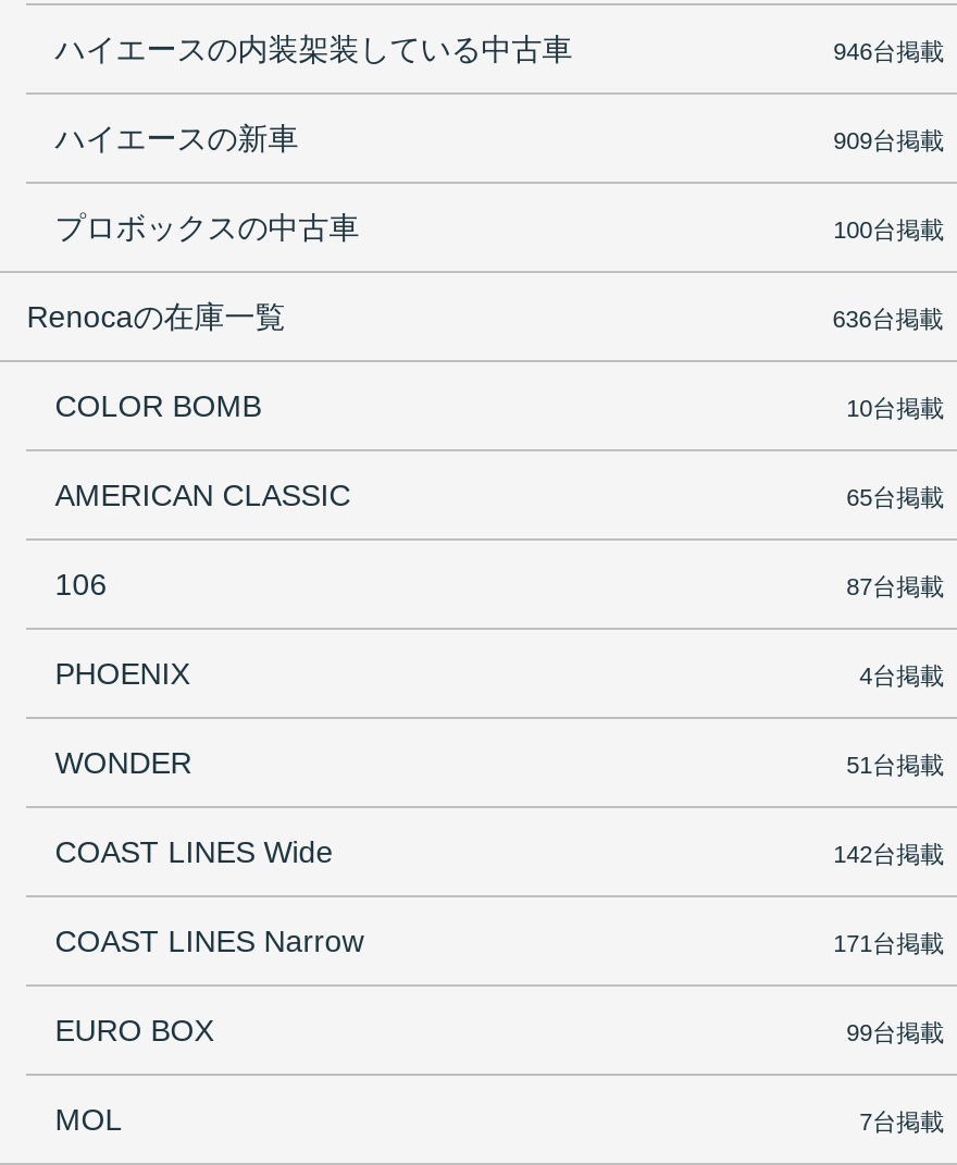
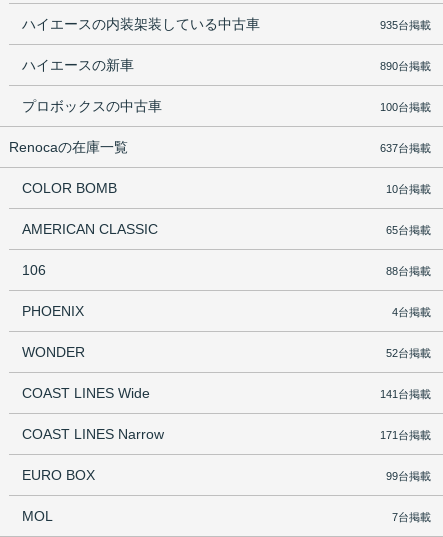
- 946台掲載
+ 935台掲載

- 909台掲載
+ 890台掲載

- 636台掲載
+ 637台掲載

- 87台掲載
+ 88台掲載

- 51台掲載
+ 52台掲載

- 142台掲載
+ 141台掲載
